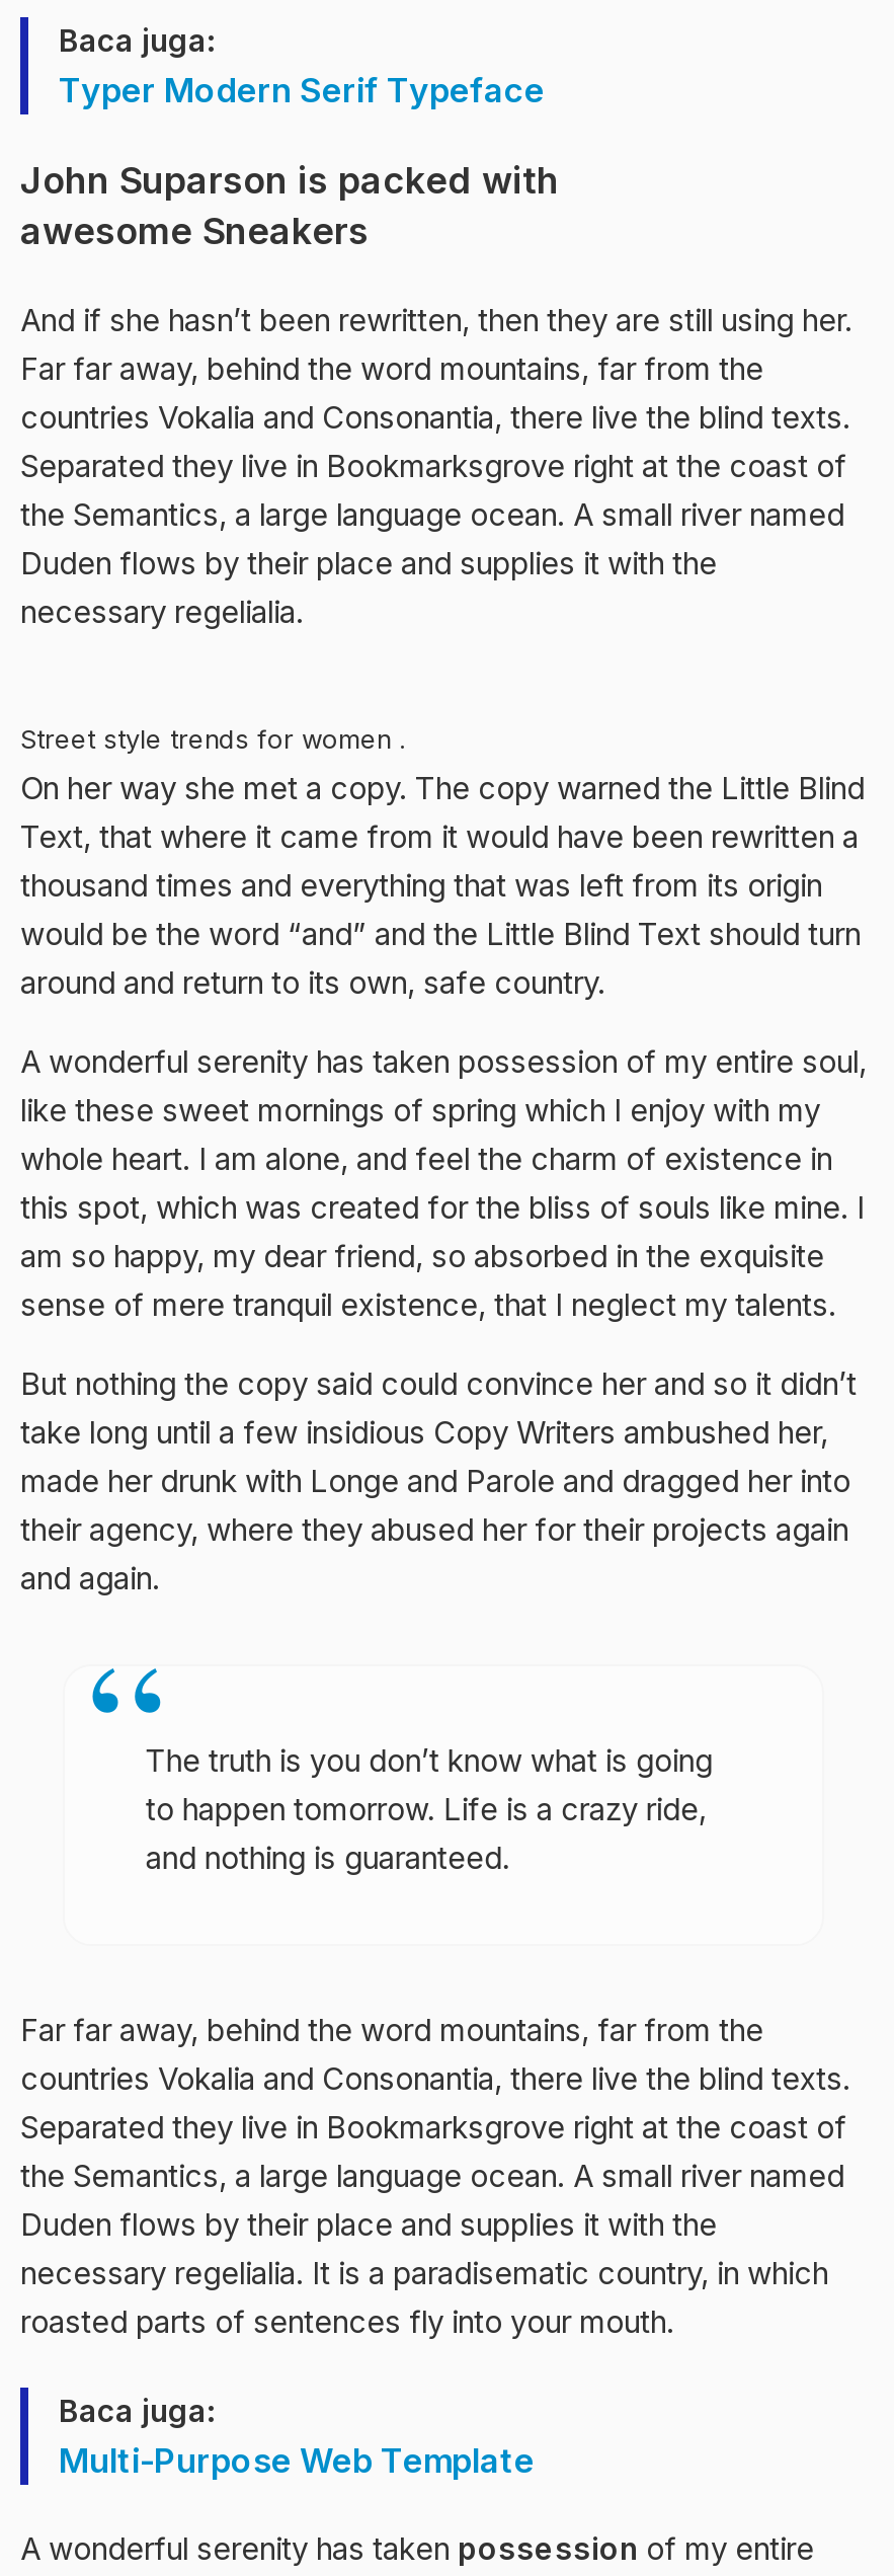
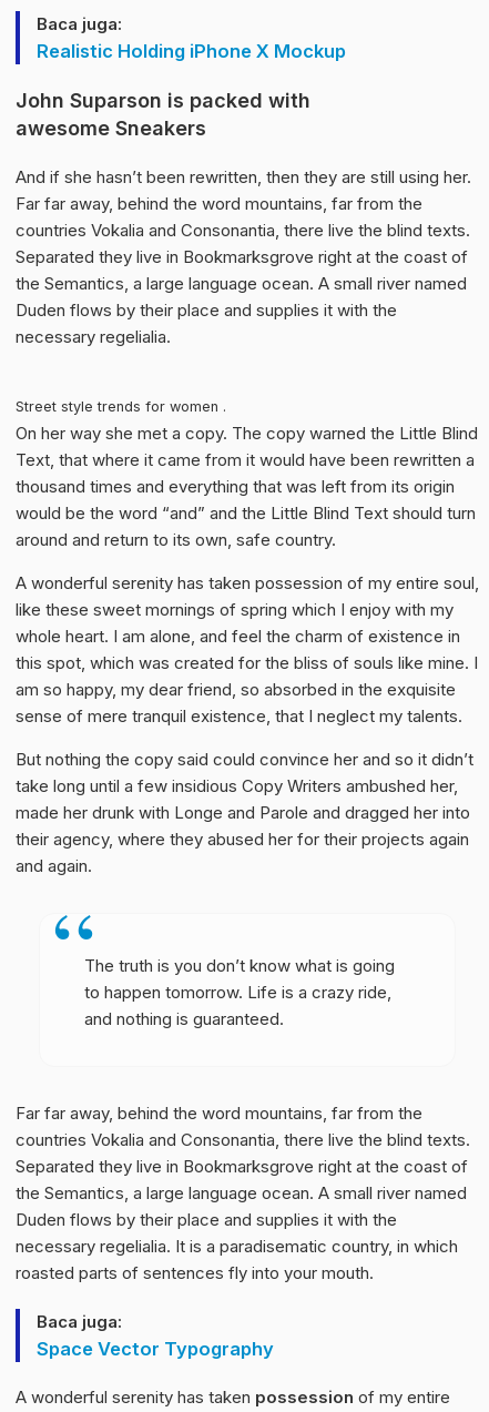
- Typer Modern Serif Typeface
+ Realistic Holding iPhone X Mockup

- Multi-Purpose Web Template
+ Space Vector Typography
